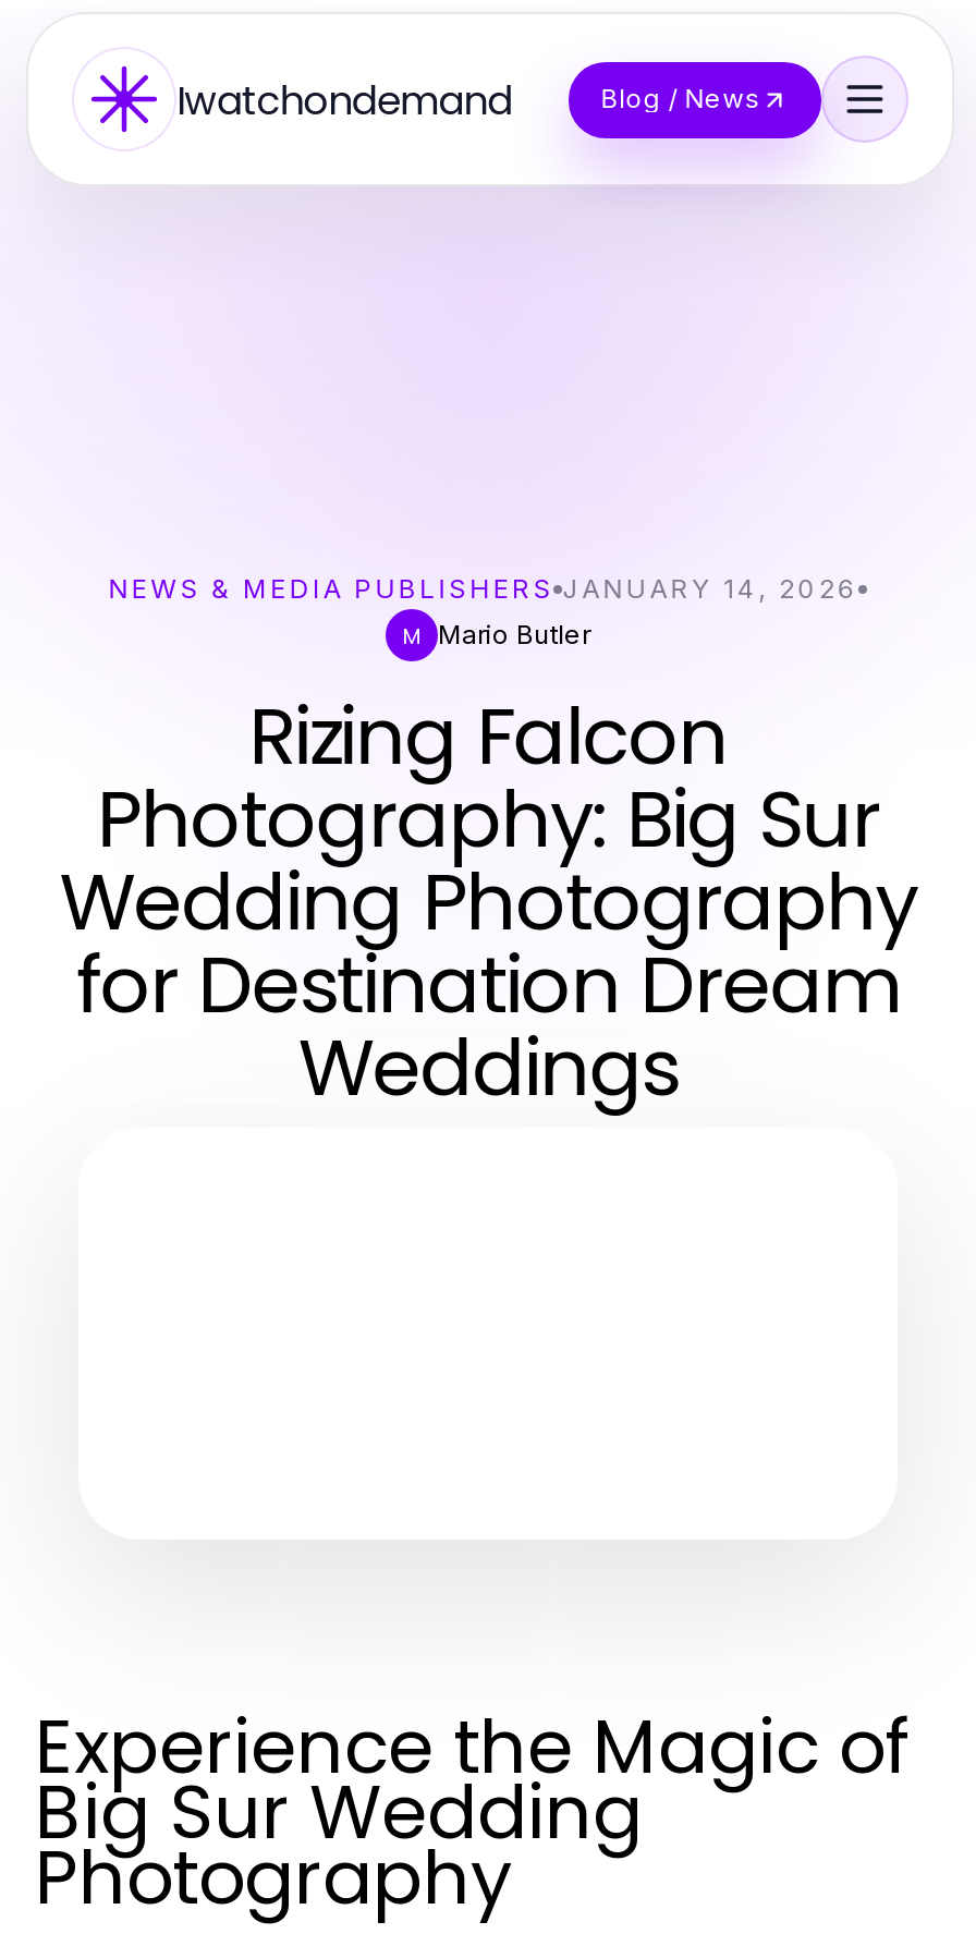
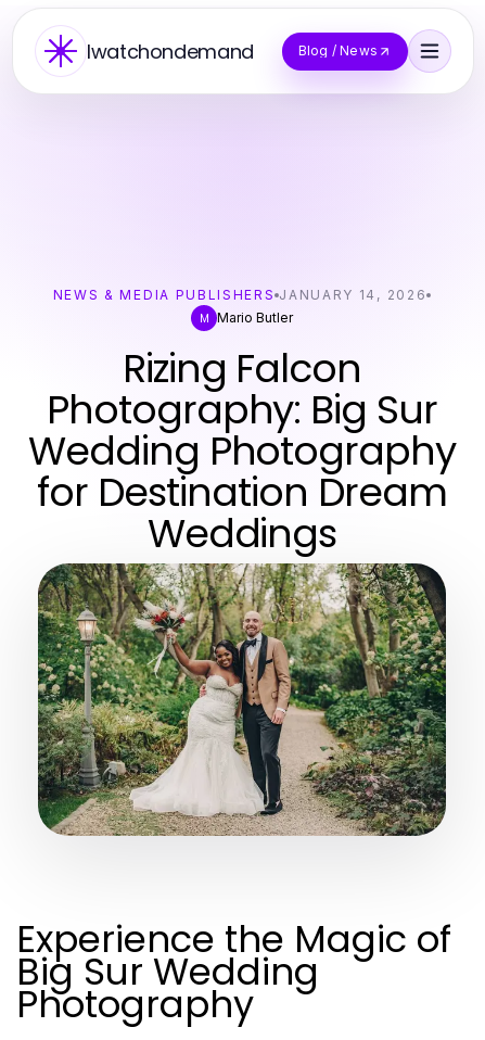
+ [image]
